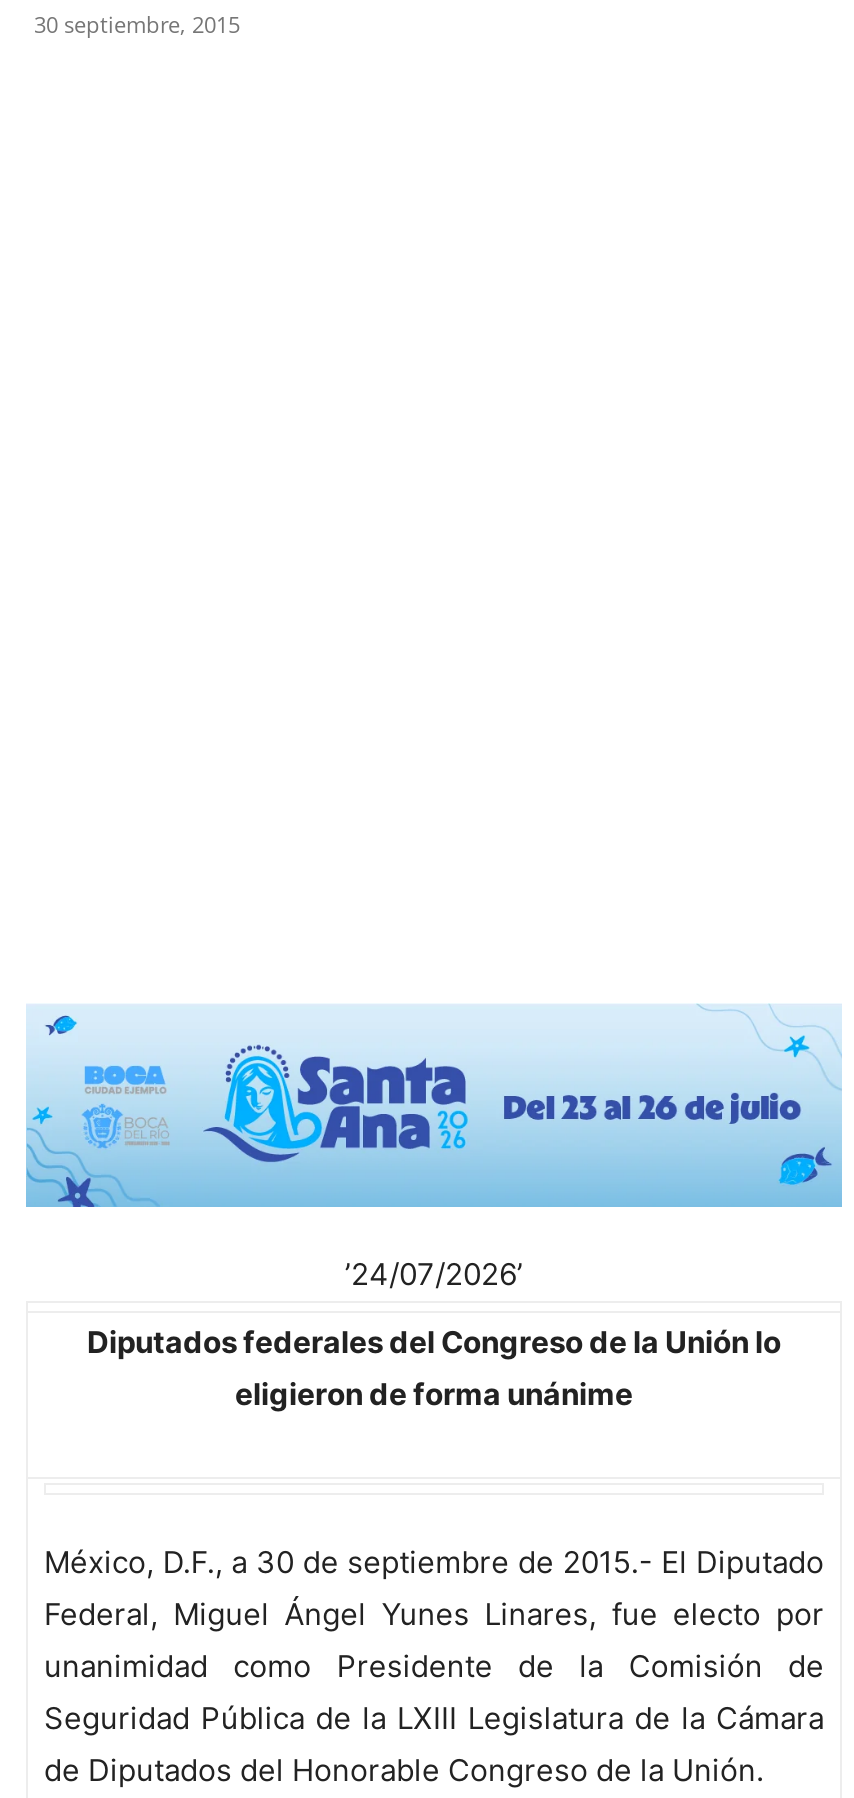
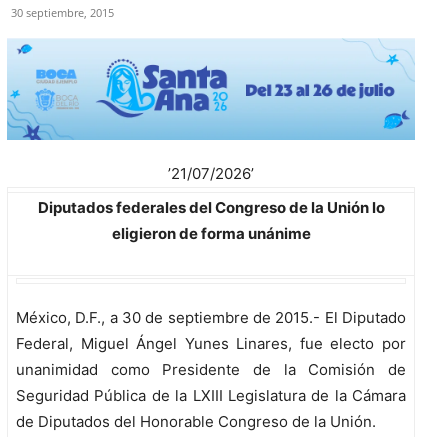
- ’24/07/2026’
+ ’21/07/2026’
